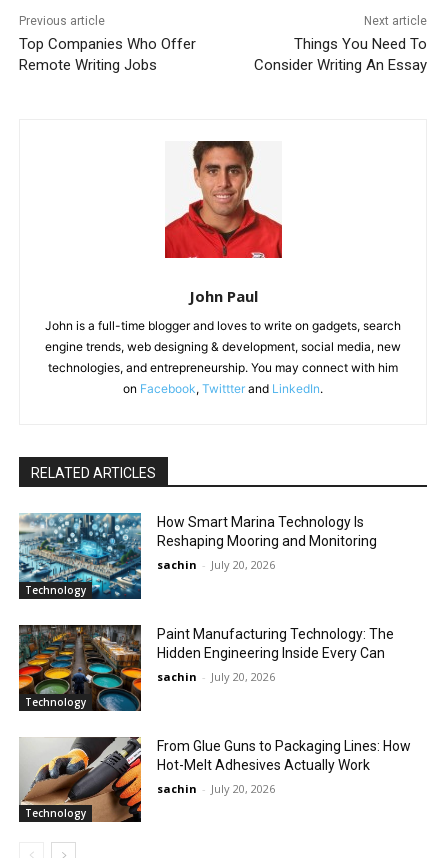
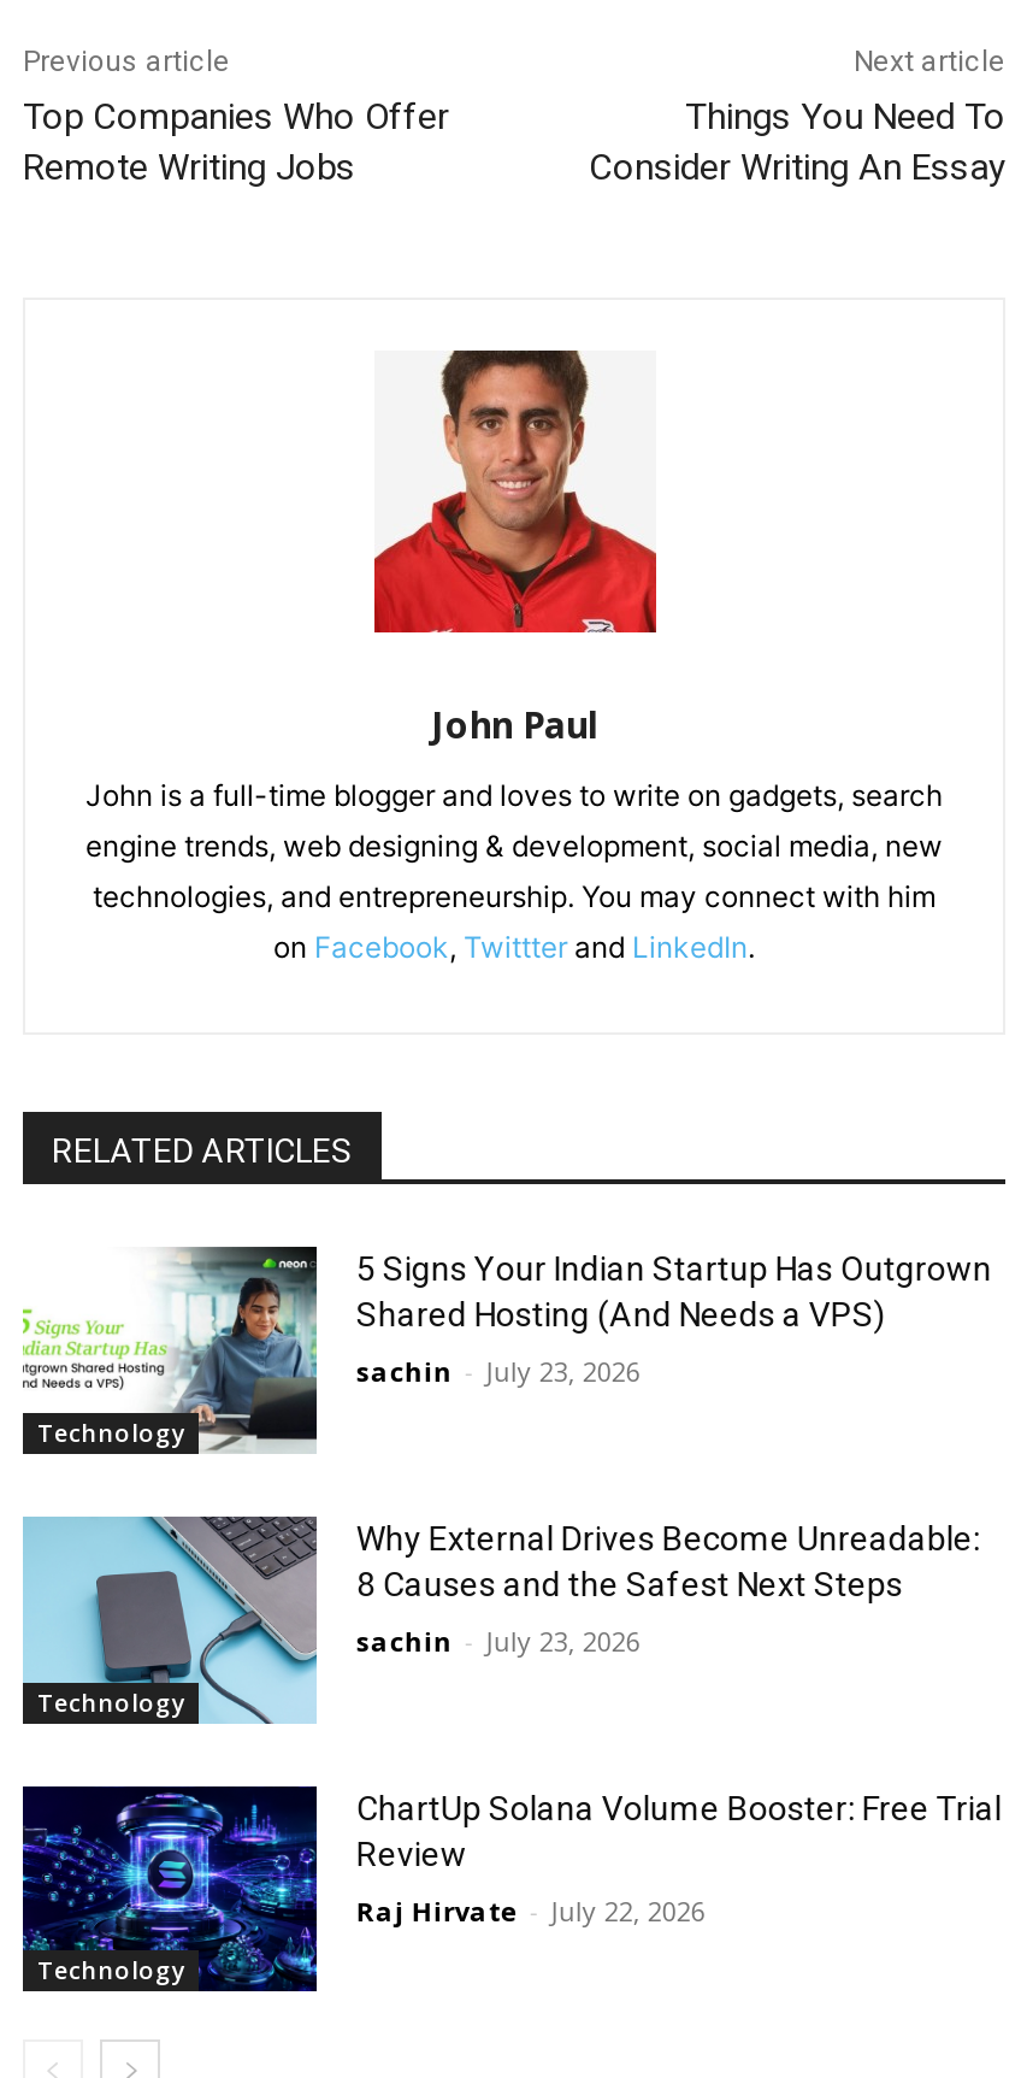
- [image]
- How Smart Marina Technology Is
- Reshaping Mooring and Monitoring
+ [image]
+ 5 Signs Your Indian Startup Has Outgrown
+ Shared Hosting (And Needs a VPS)

- sachin - July 20, 2026
+ sachin - July 23, 2026

- [image]
- Paint Manufacturing Technology: The
- Hidden Engineering Inside Every Can
+ [image]
+ Why External Drives Become Unreadable:
+ 8 Causes and the Safest Next Steps

- sachin - July 20, 2026
+ sachin - July 23, 2026

- [image]
- From Glue Guns to Packaging Lines: How
- Hot-Melt Adhesives Actually Work
+ [image]
+ ChartUp Solana Volume Booster: Free Trial
+ Review

- sachin - July 20, 2026
+ Raj Hirvate - July 22, 2026
